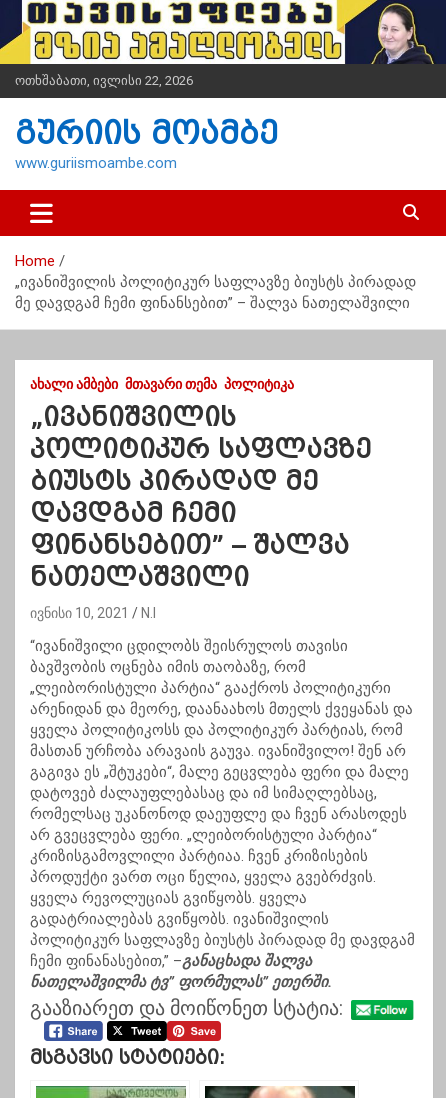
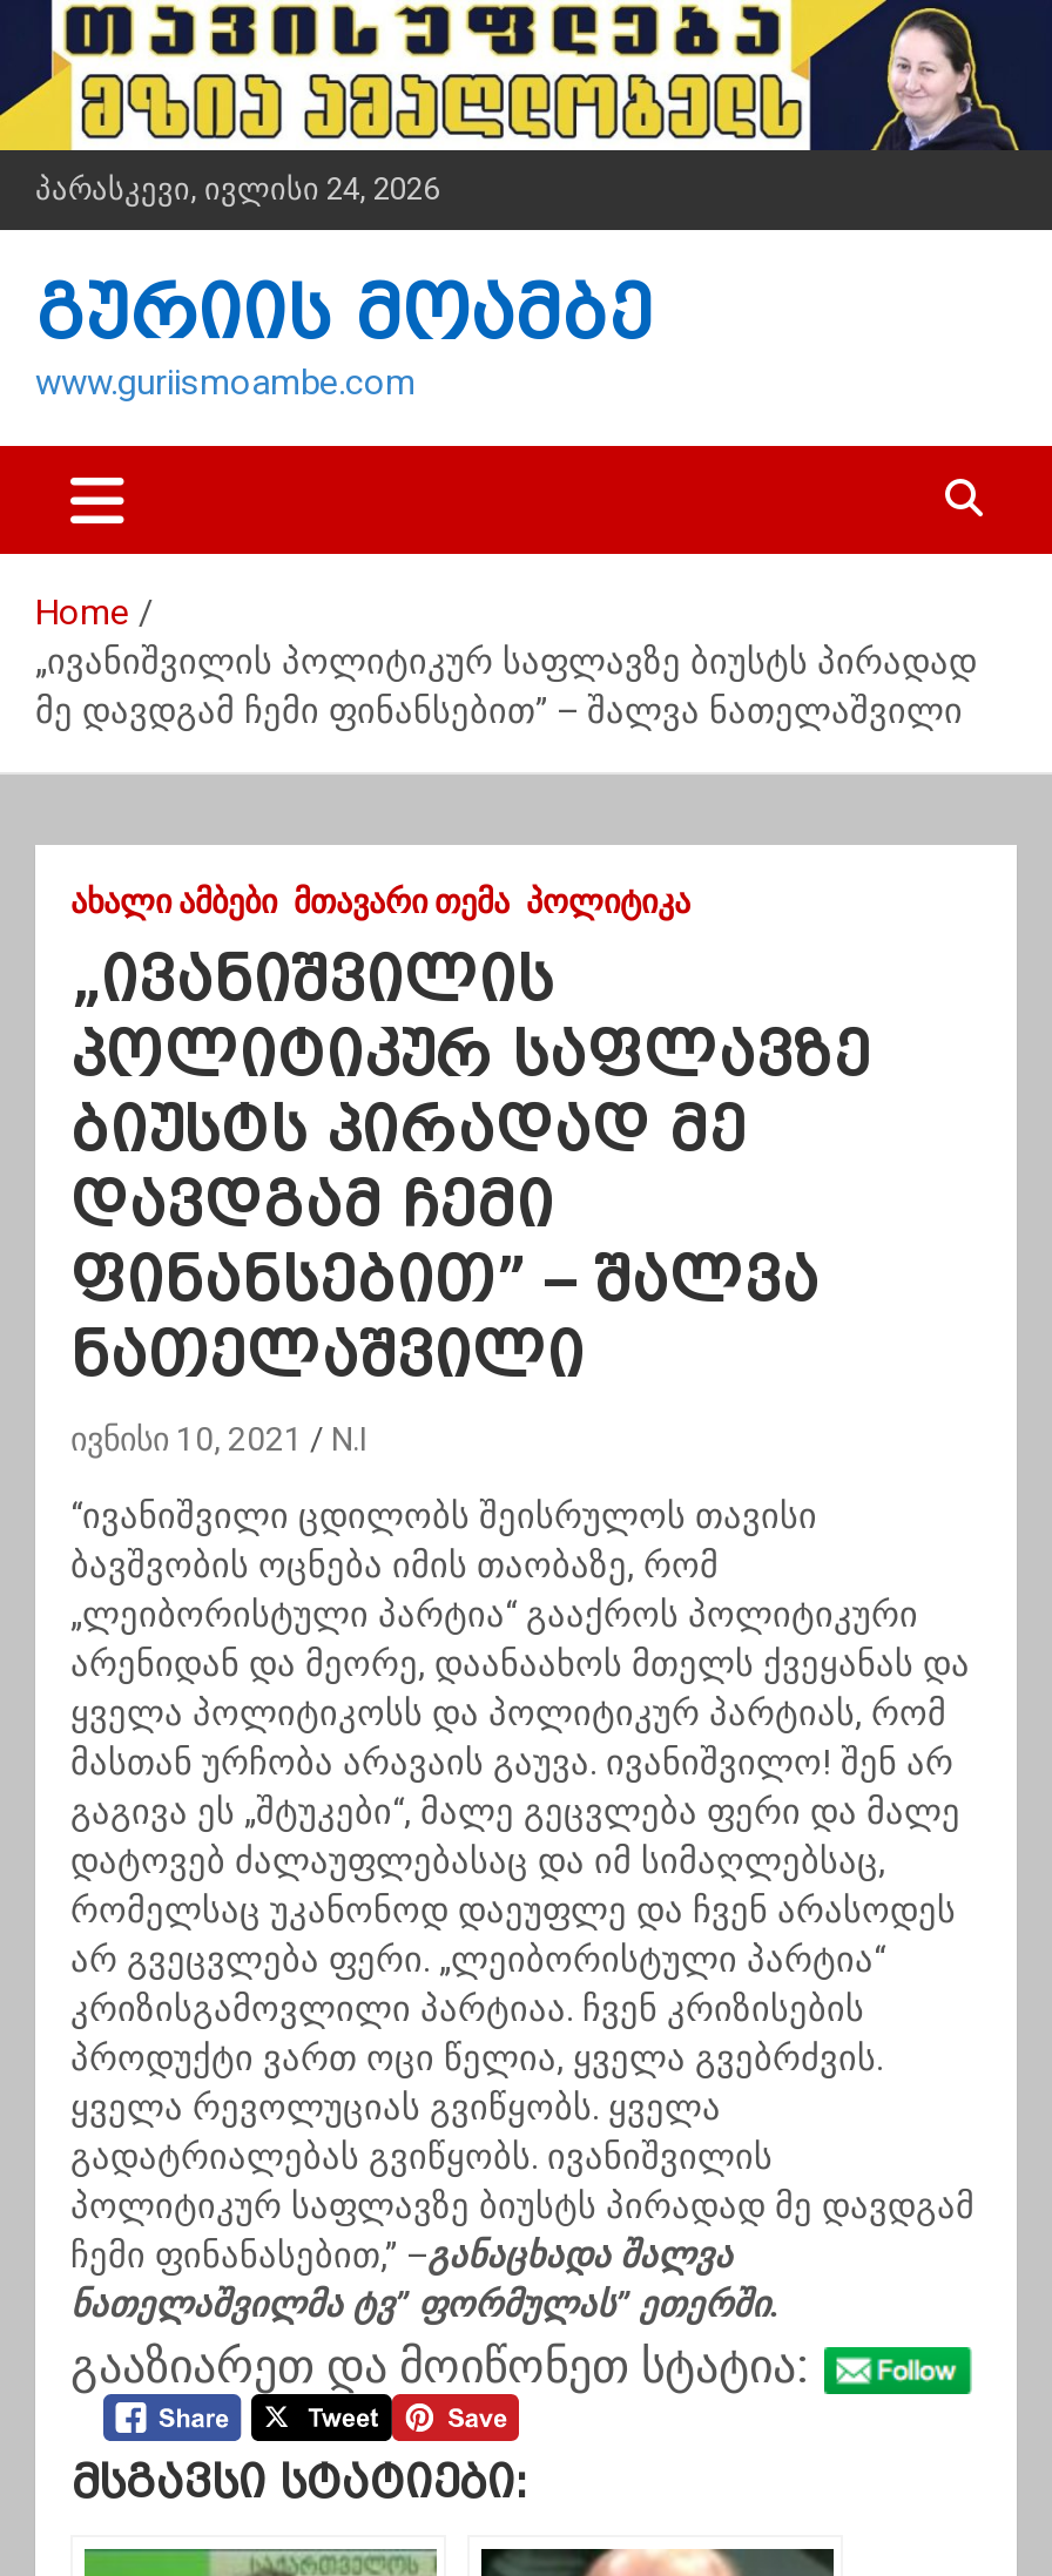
- ოთხშაბათი, ივლისი 22, 2026
+ პარასკევი, ივლისი 24, 2026
